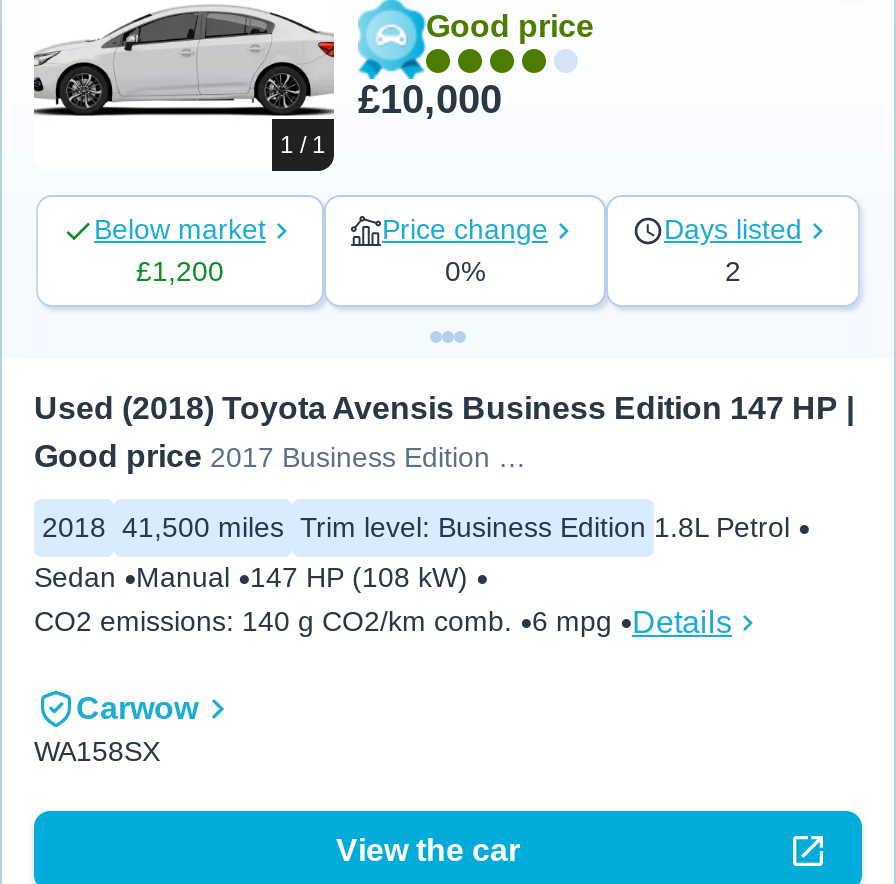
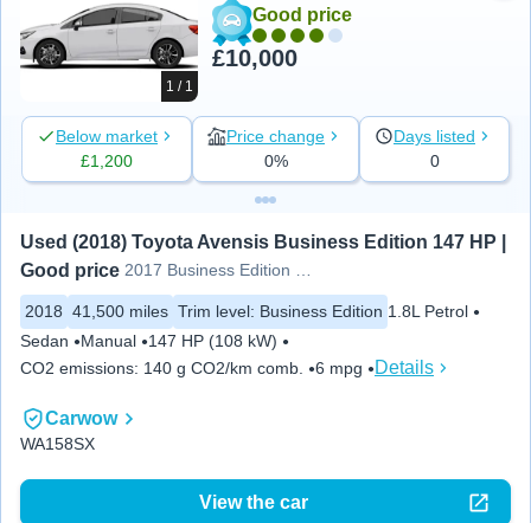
- 2
+ 0
